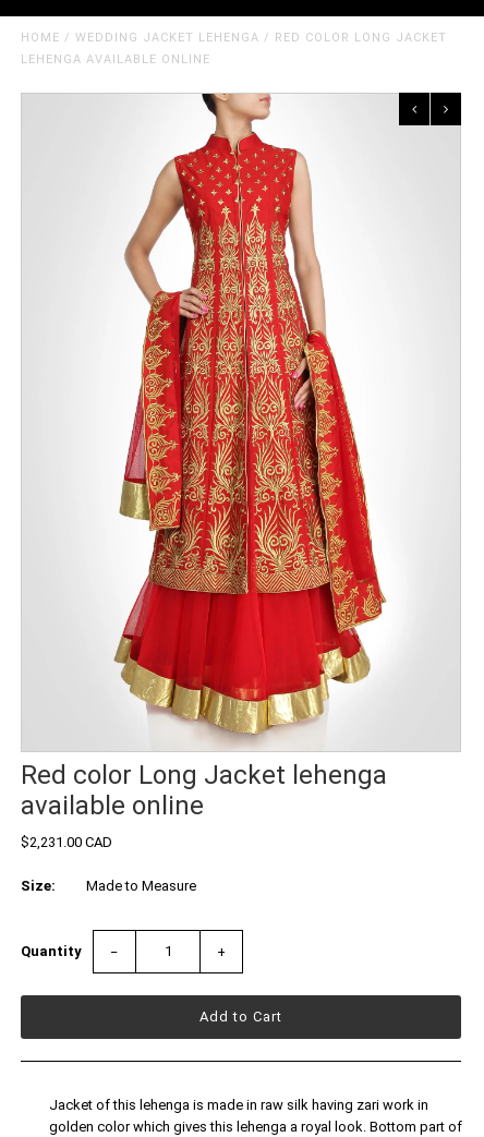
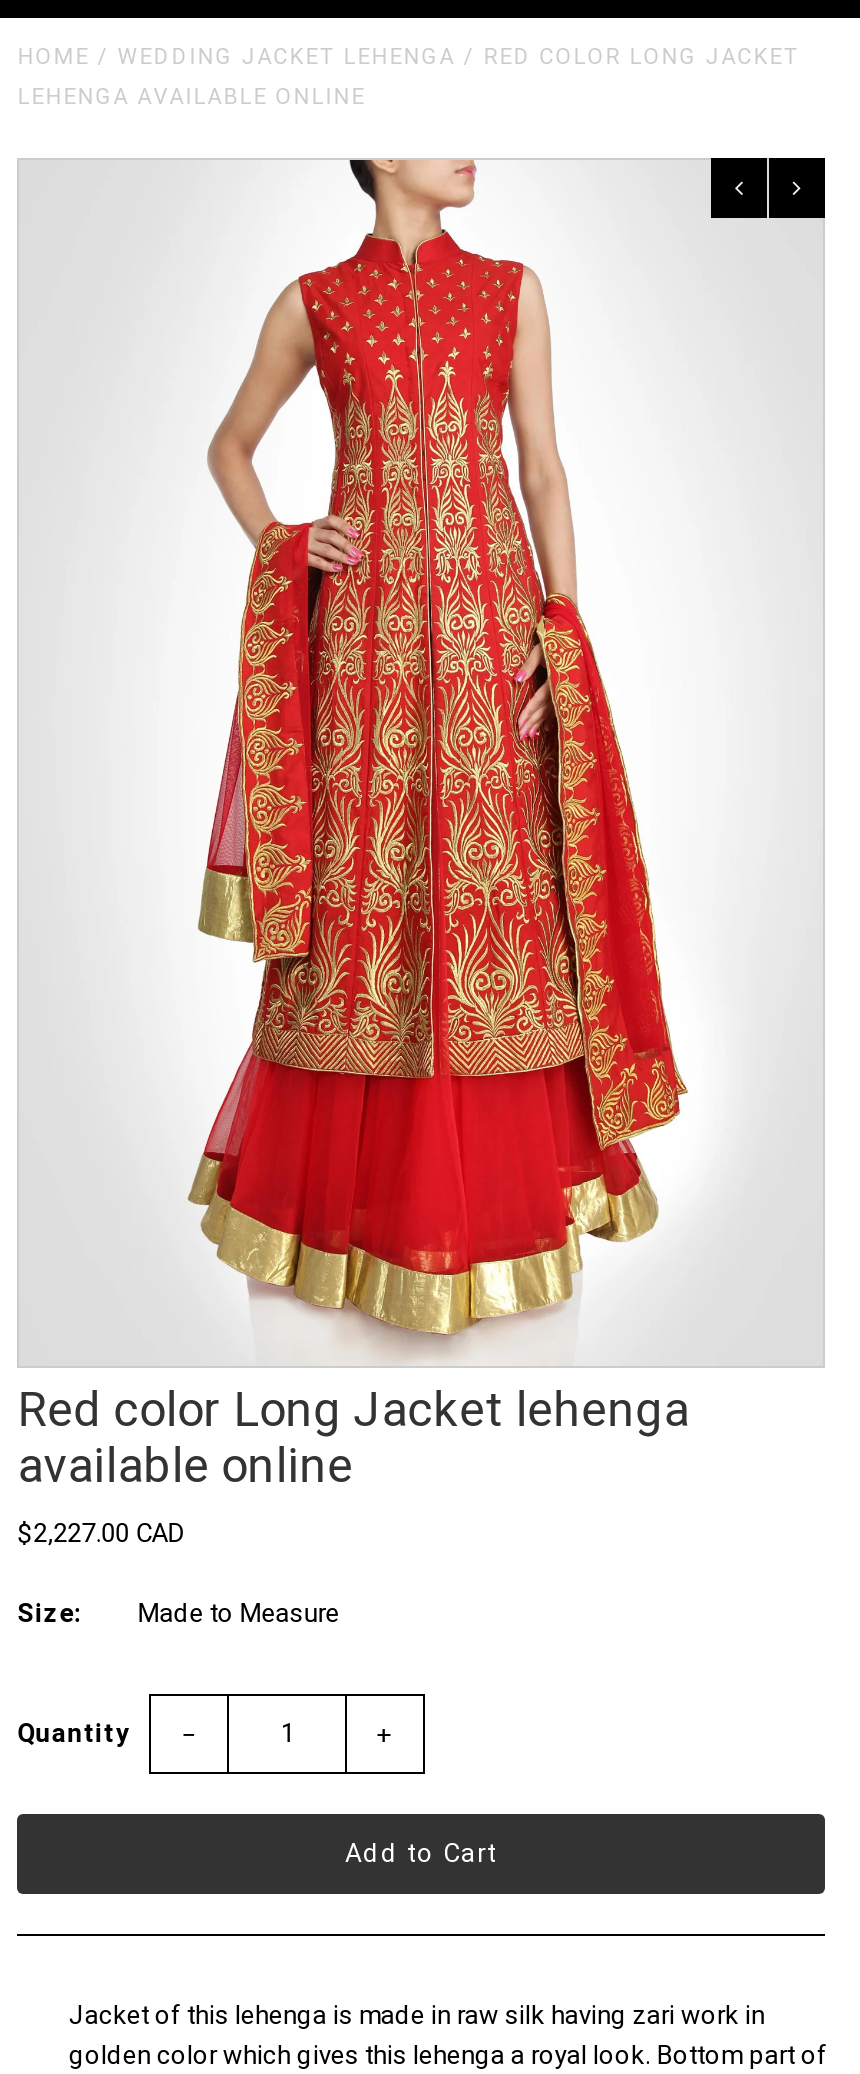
- $2,231.00 CAD
+ $2,227.00 CAD
